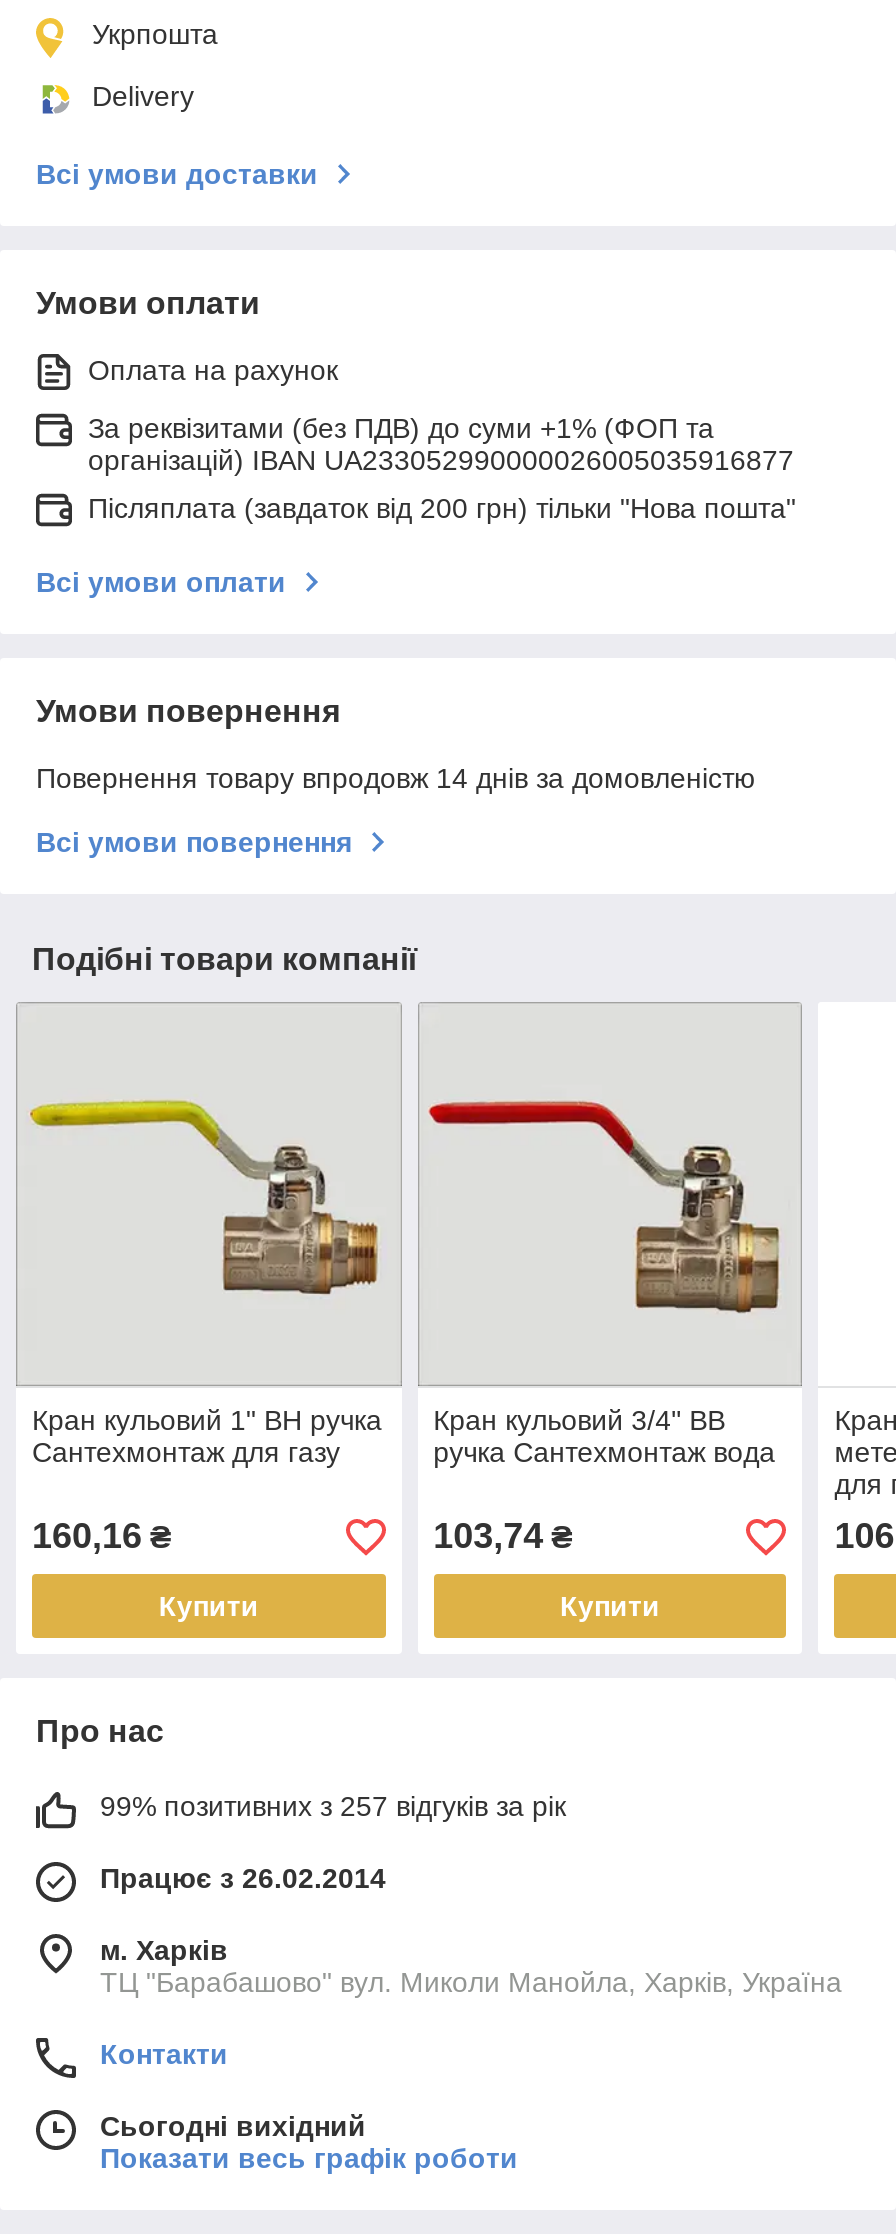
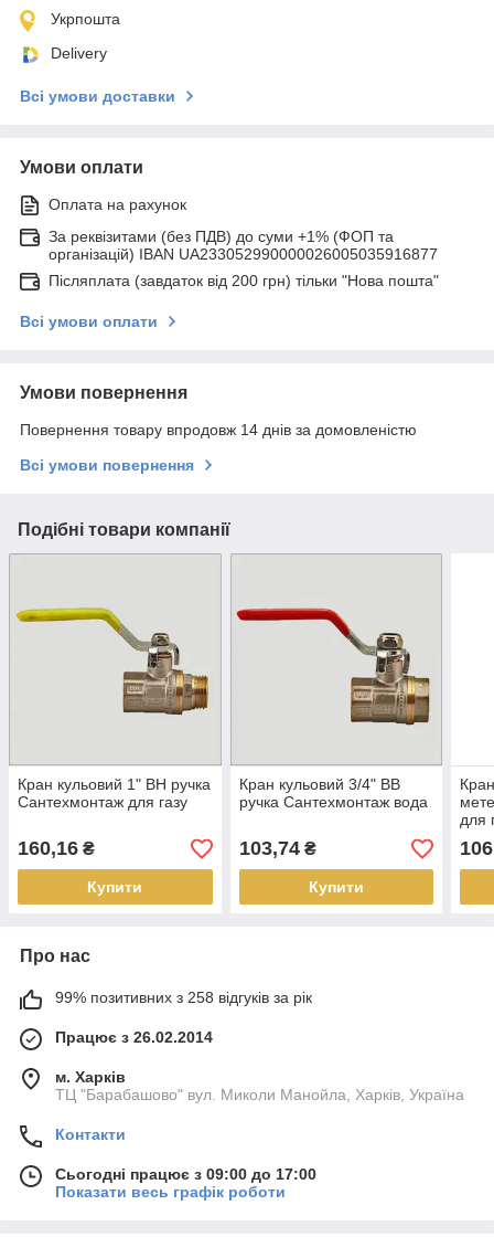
- 99% позитивних з 257 відгуків за рік
+ 99% позитивних з 258 відгуків за рік

- Сьогодні вихідний
+ Сьогодні працює з 09:00 до 17:00
